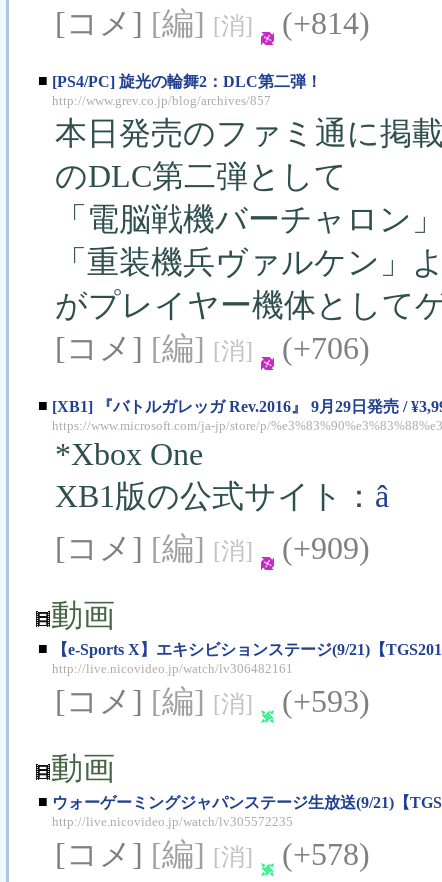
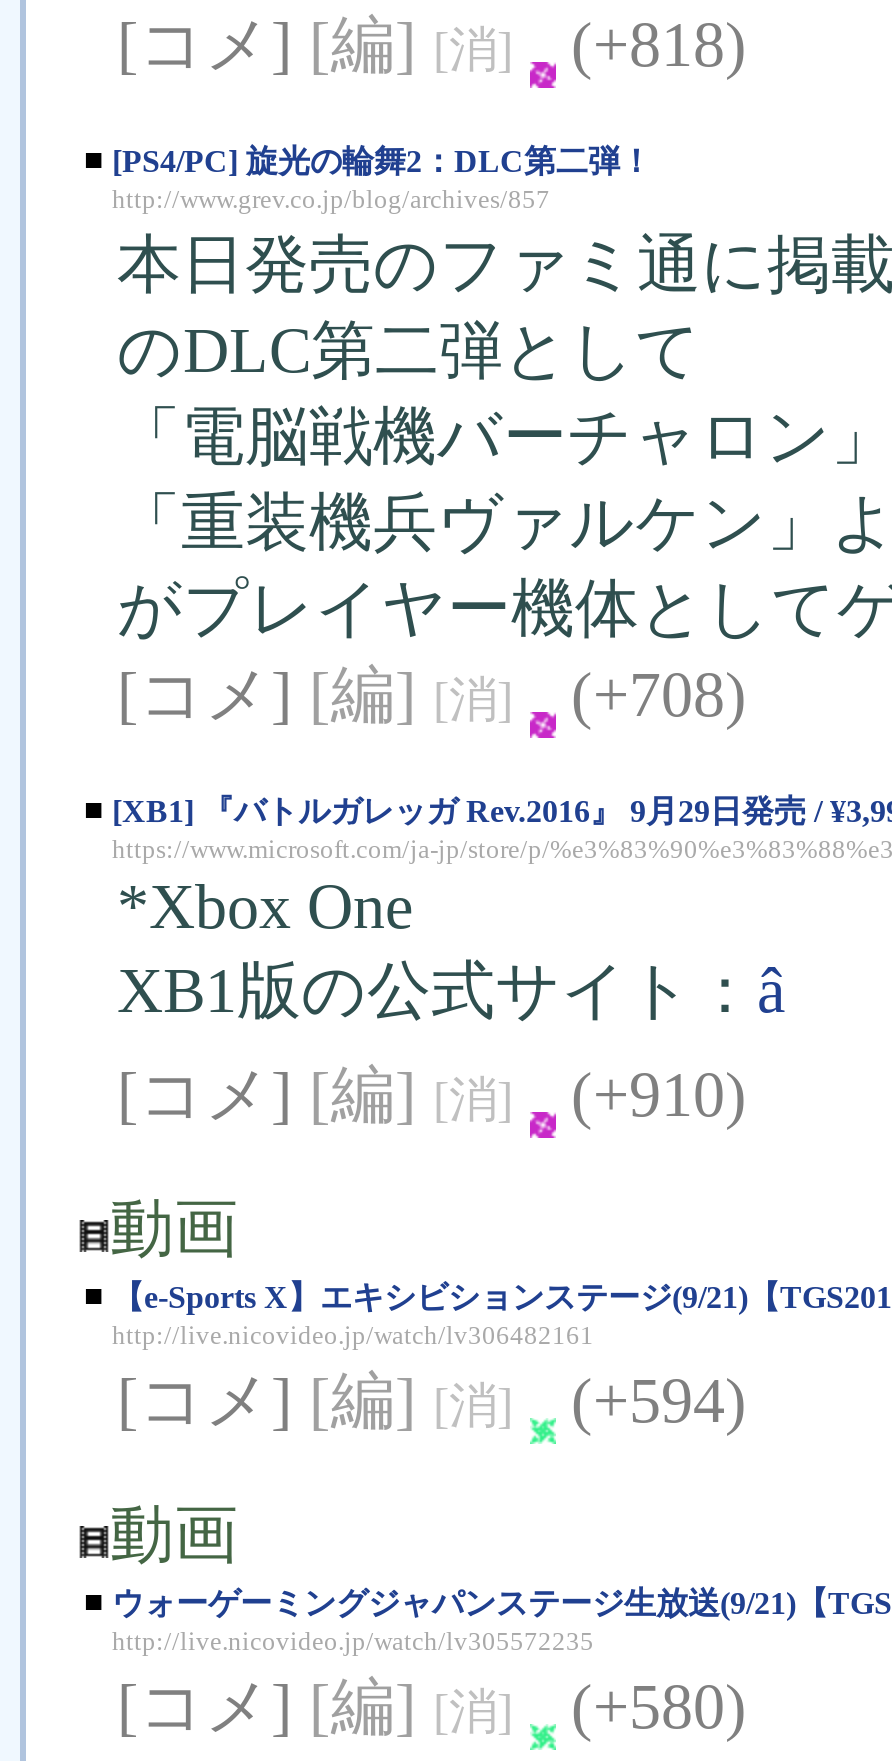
- [コメ] [編] [消] (+814)
+ [コメ] [編] [消] (+818)

- [コメ] [編] [消] (+706)
+ [コメ] [編] [消] (+708)

- [コメ] [編] [消] (+909)
+ [コメ] [編] [消] (+910)

- [コメ] [編] [消] (+593)
+ [コメ] [編] [消] (+594)

- [コメ] [編] [消] (+578)
+ [コメ] [編] [消] (+580)
